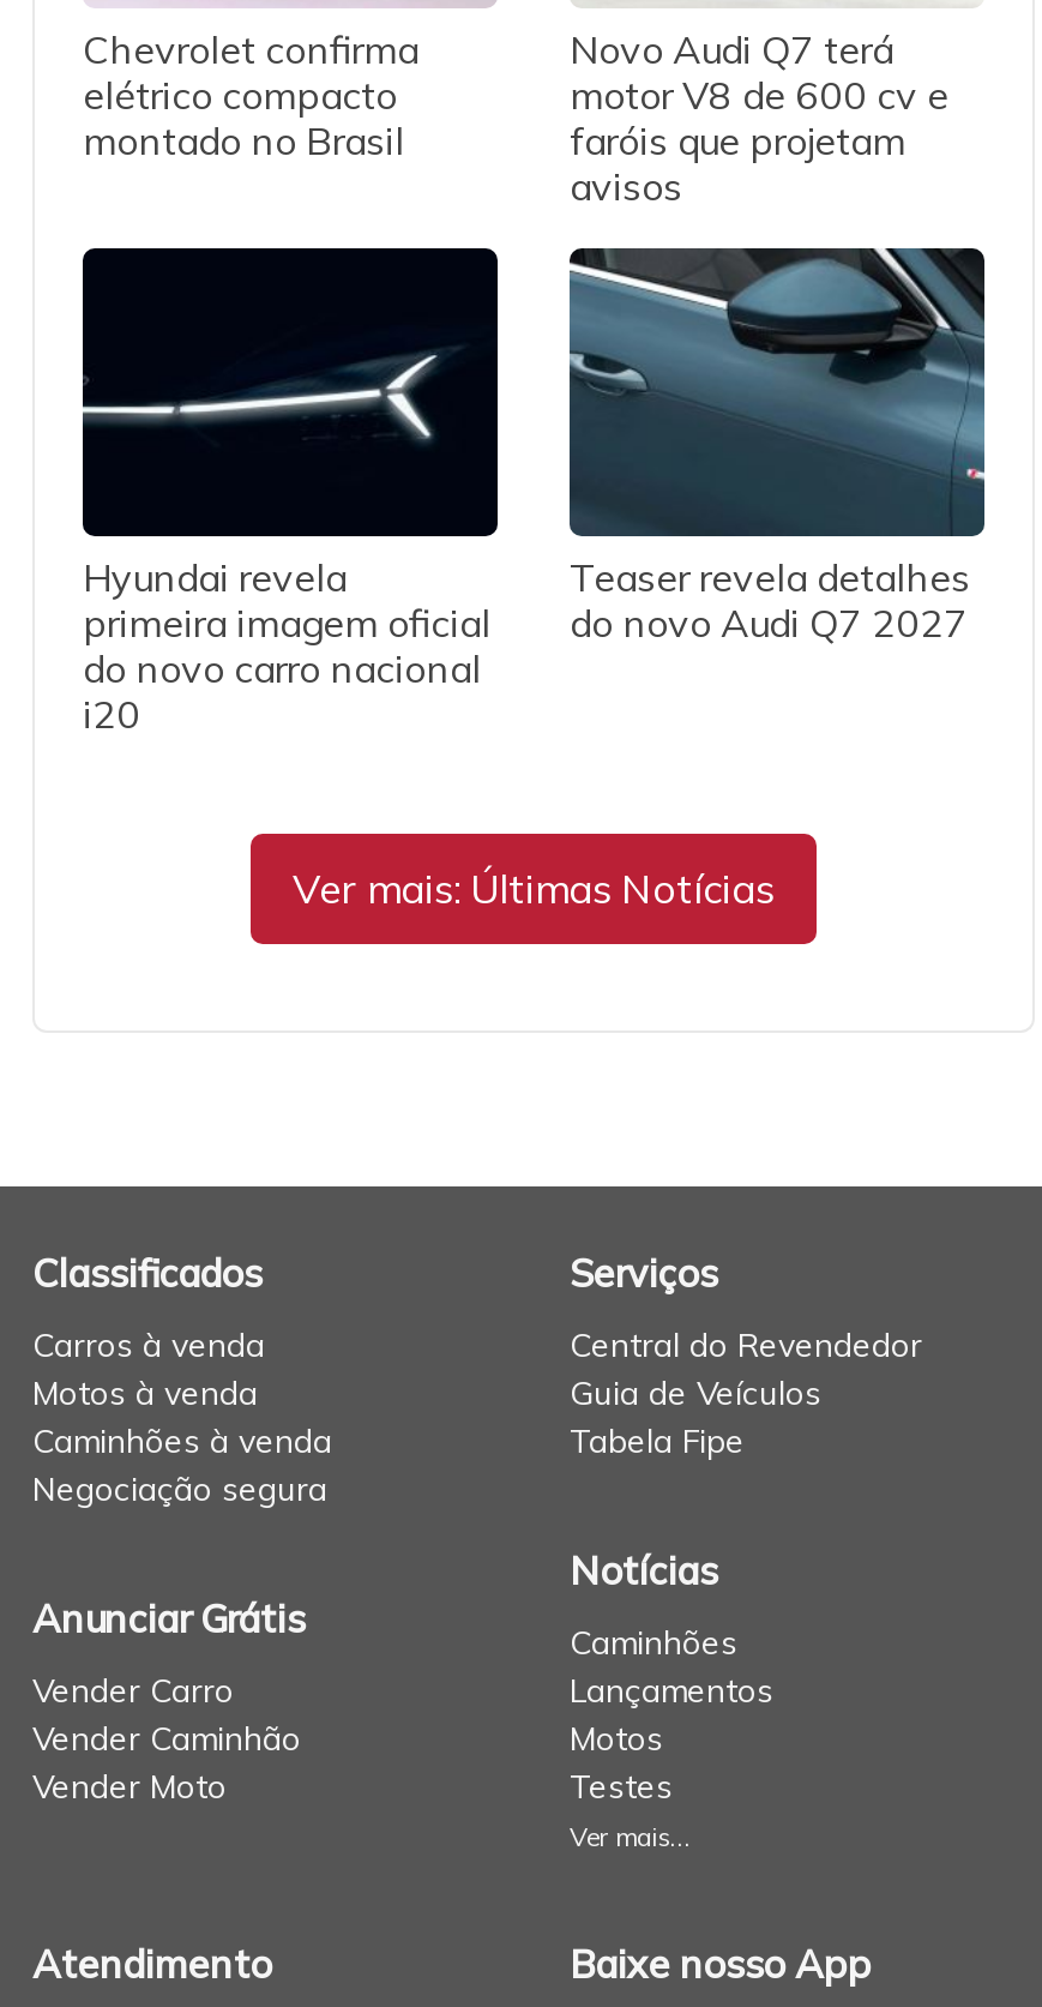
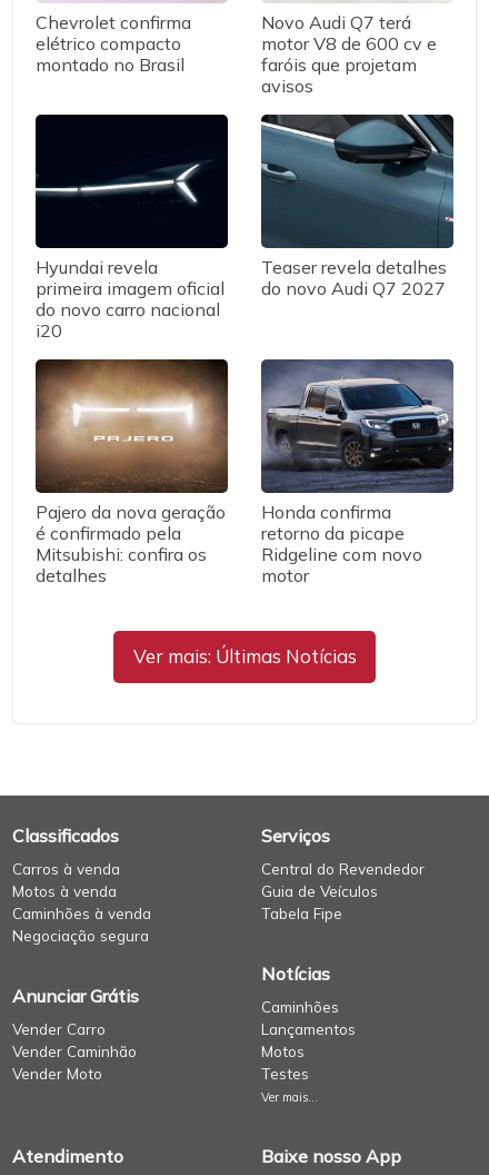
+ [image]
+ Pajero da nova geração
+ é confirmado pela
+ Mitsubishi: confira os
+ detalhes

+ [image]
+ Honda confirma
+ retorno da picape
+ Ridgeline com novo
+ motor
